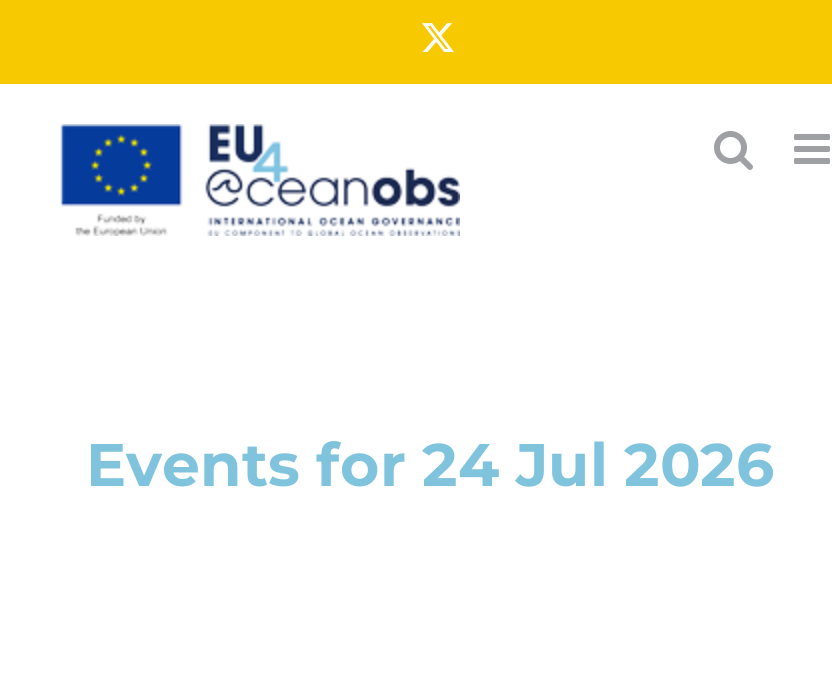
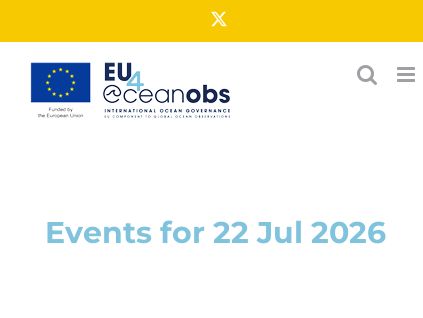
- Events for 24 Jul 2026 ›
+ Events for 22 Jul 2026 ›
